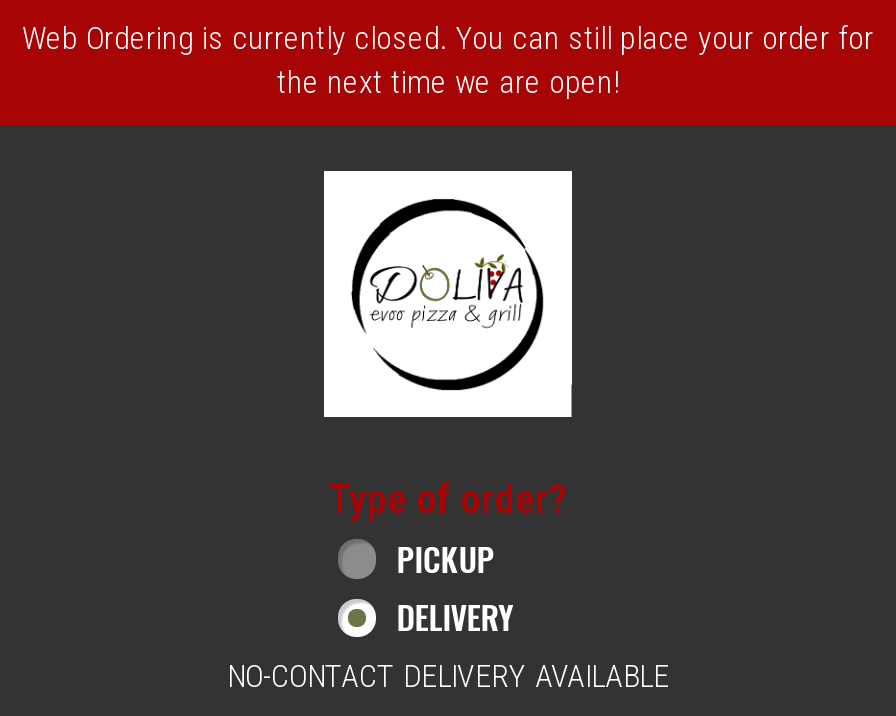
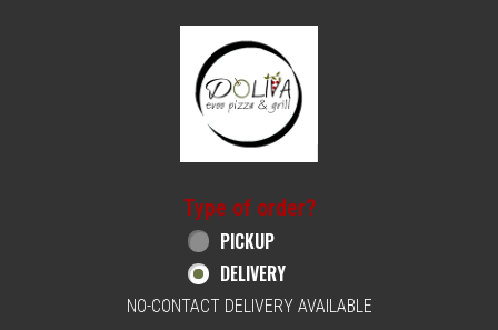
- Web Ordering is currently closed. You can still place your order for
- the next time we are open!
